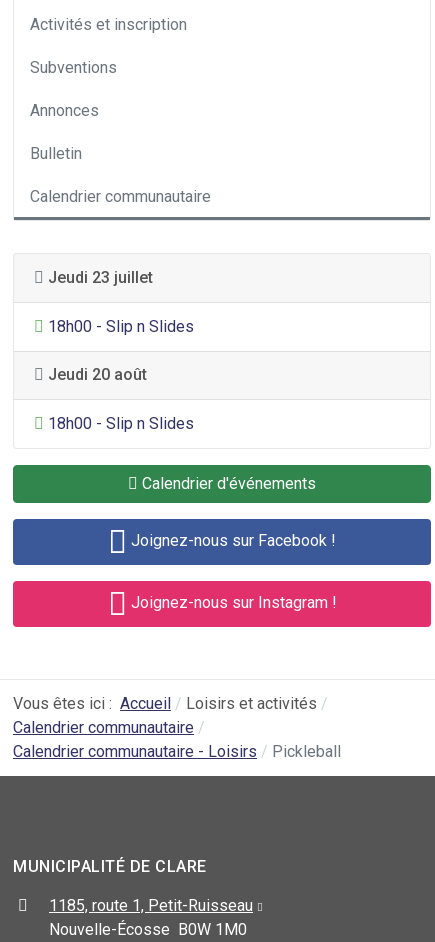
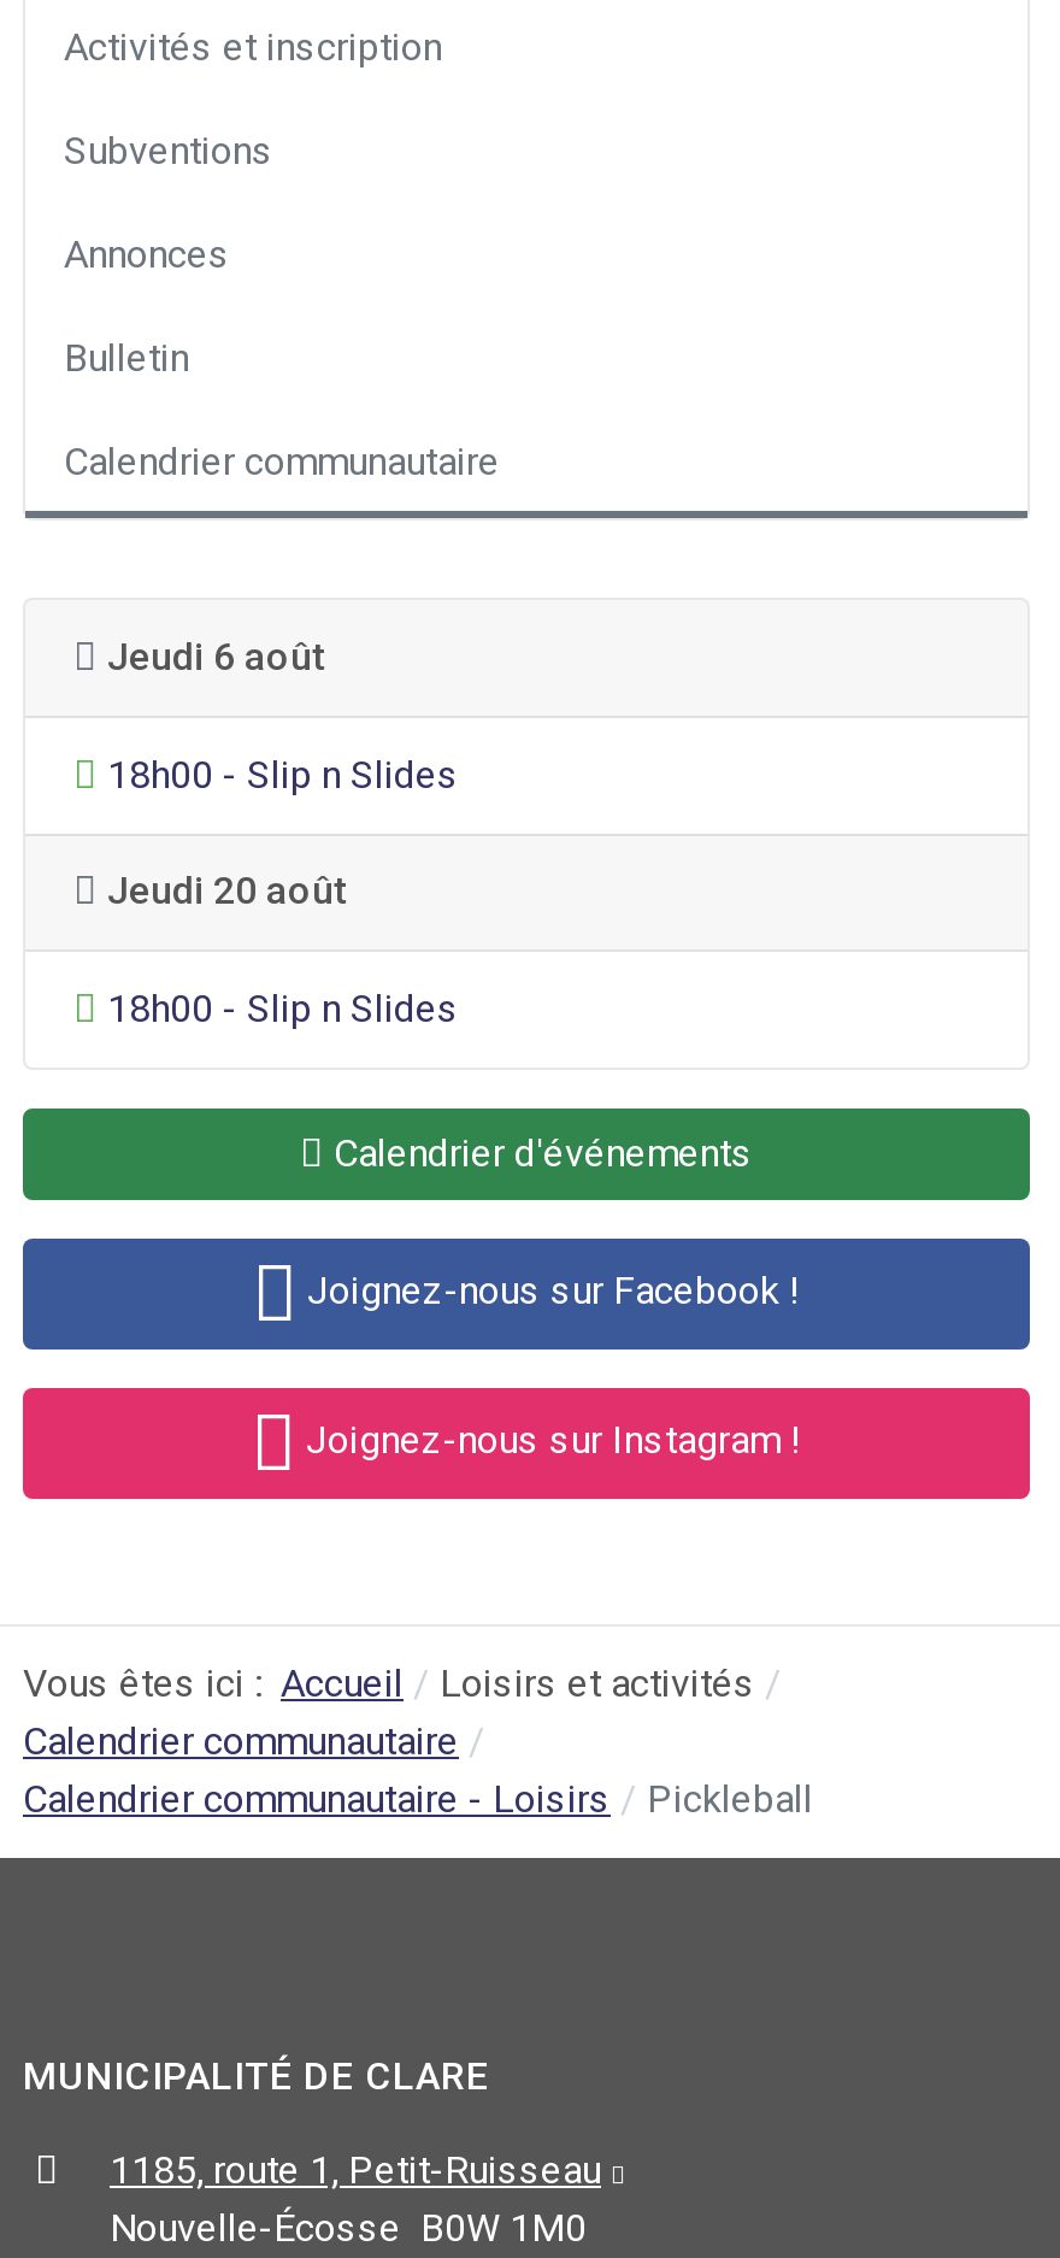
- Jeudi 23 juillet
+ Jeudi 6 août
